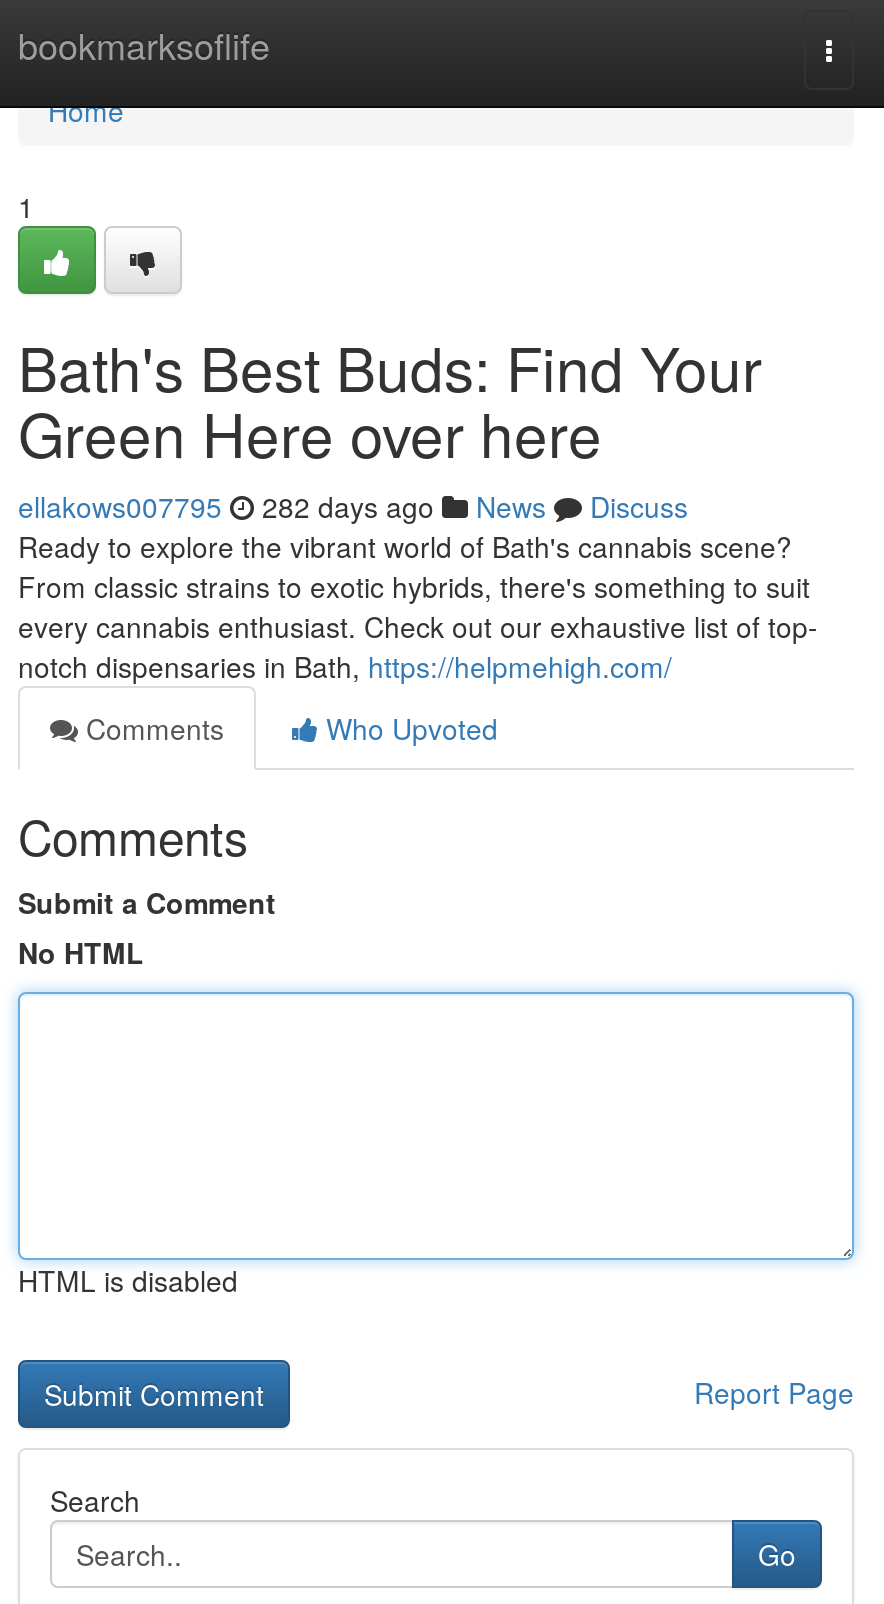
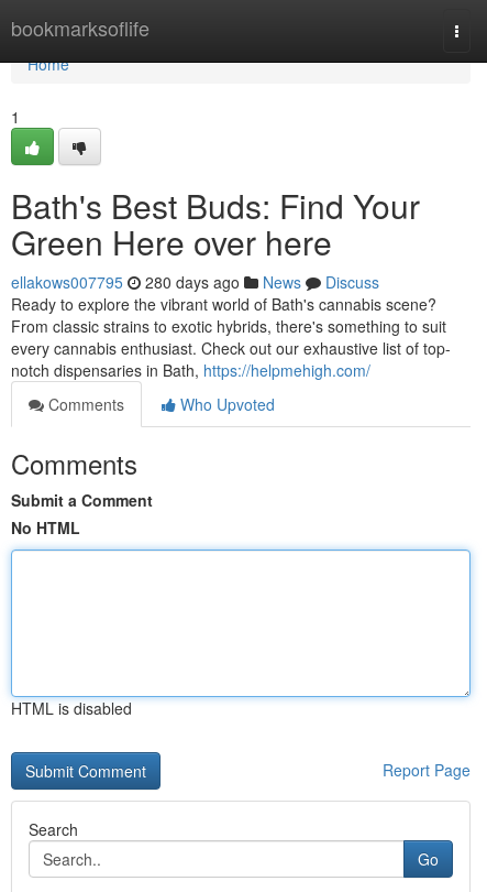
- ellakows007795 282 days ago News Discuss
+ ellakows007795 280 days ago News Discuss
